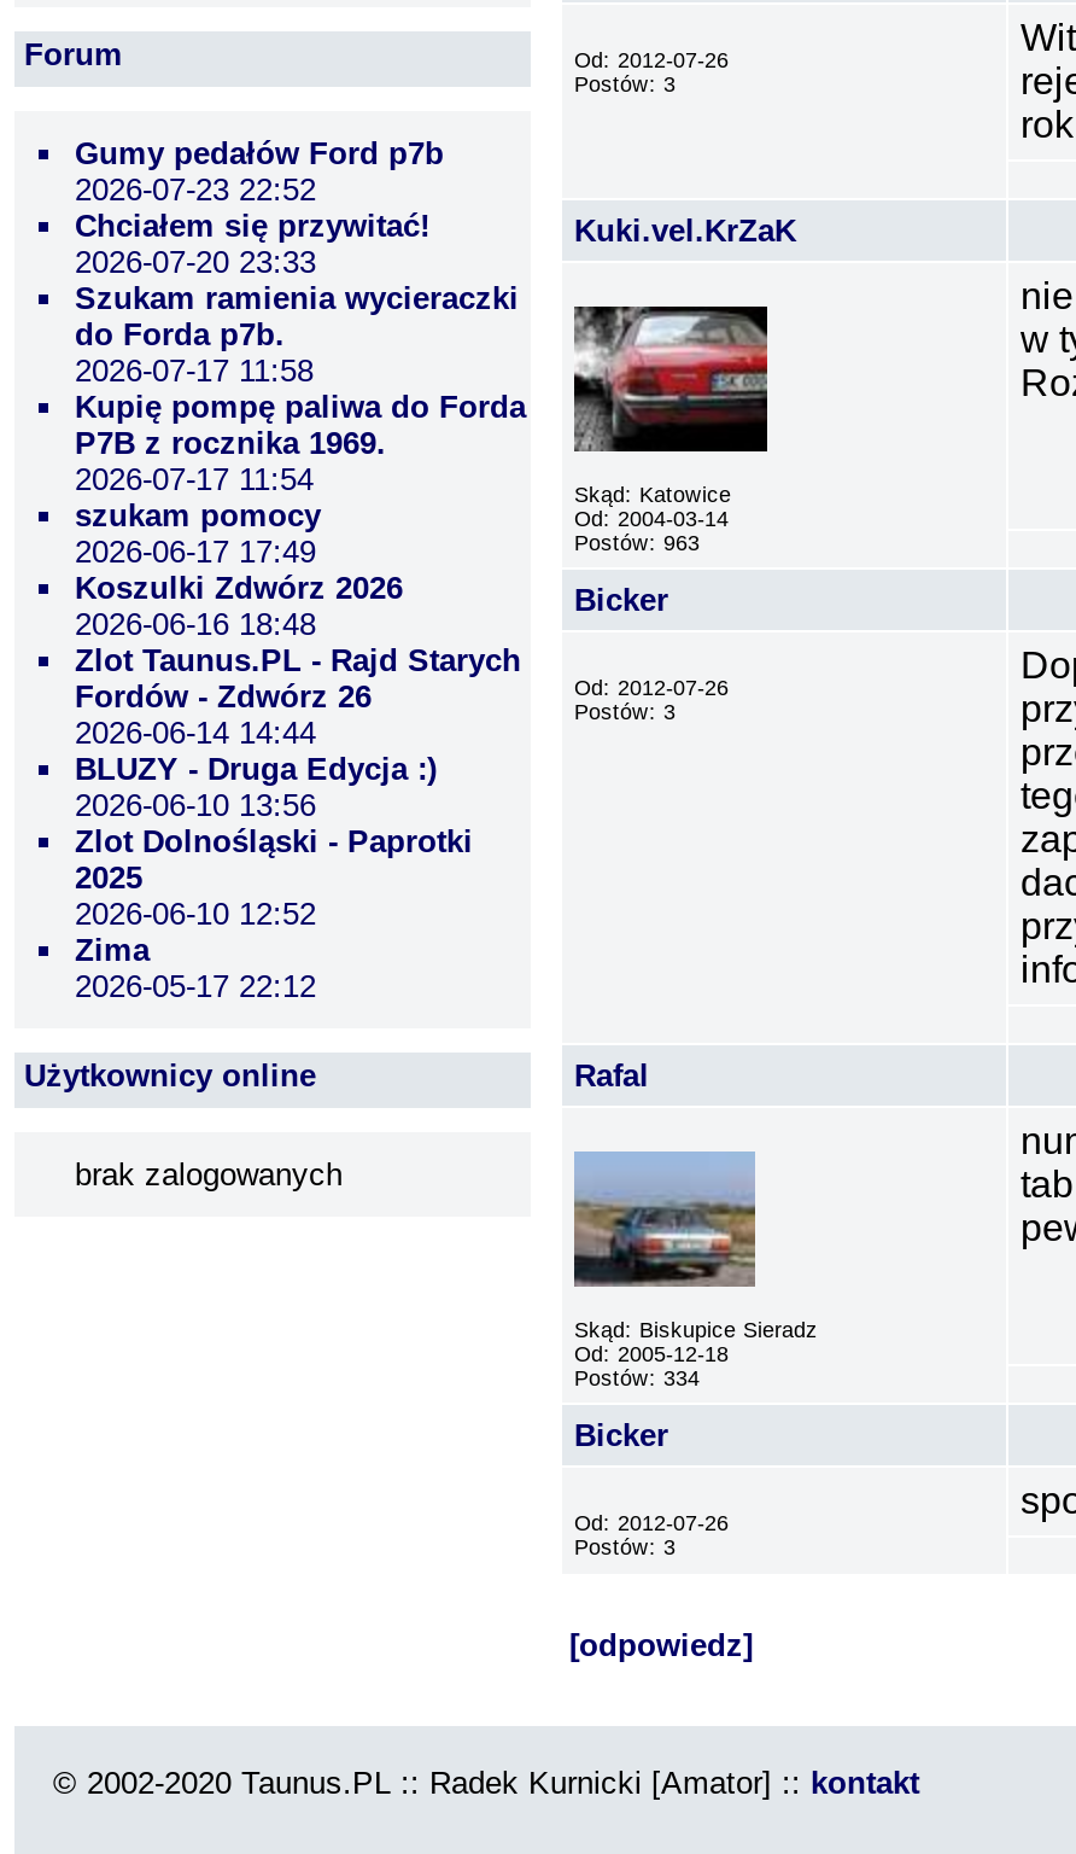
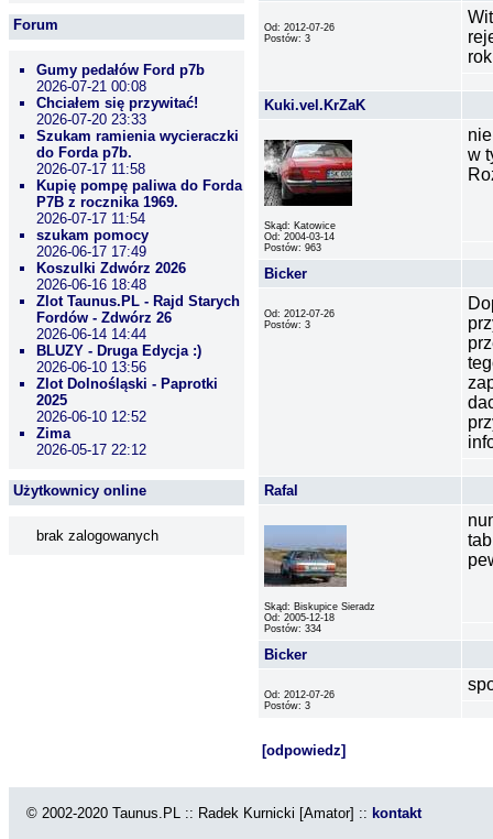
- 2026-07-23 22:52
+ 2026-07-21 00:08
